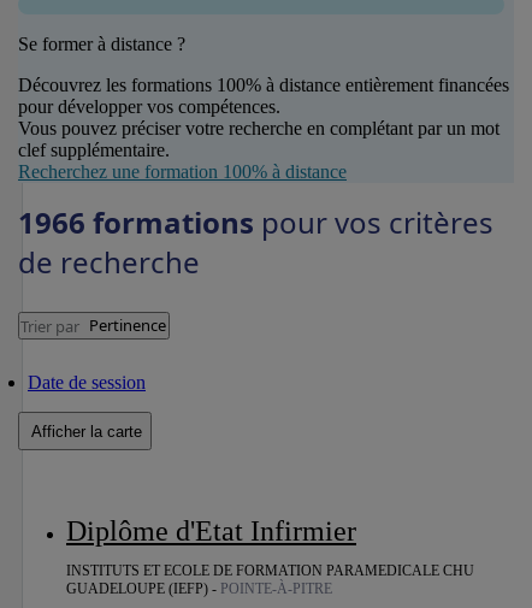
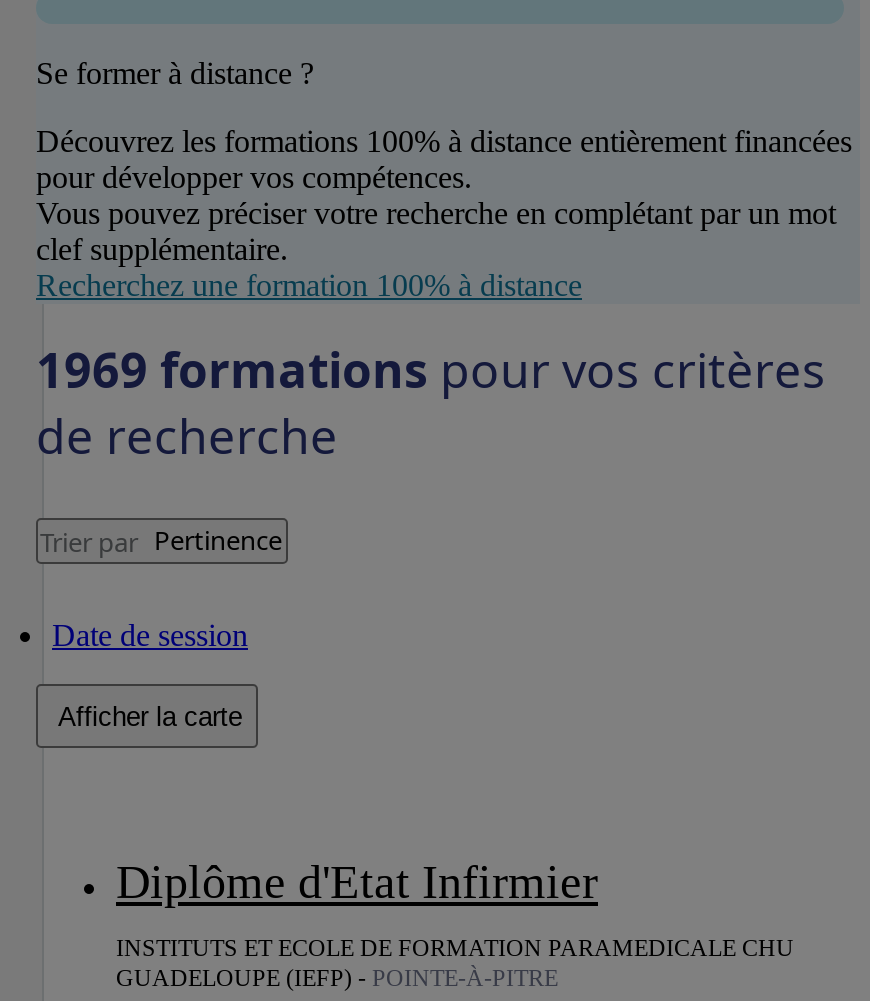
- 1966 formations pour vos critères
+ 1969 formations pour vos critères
